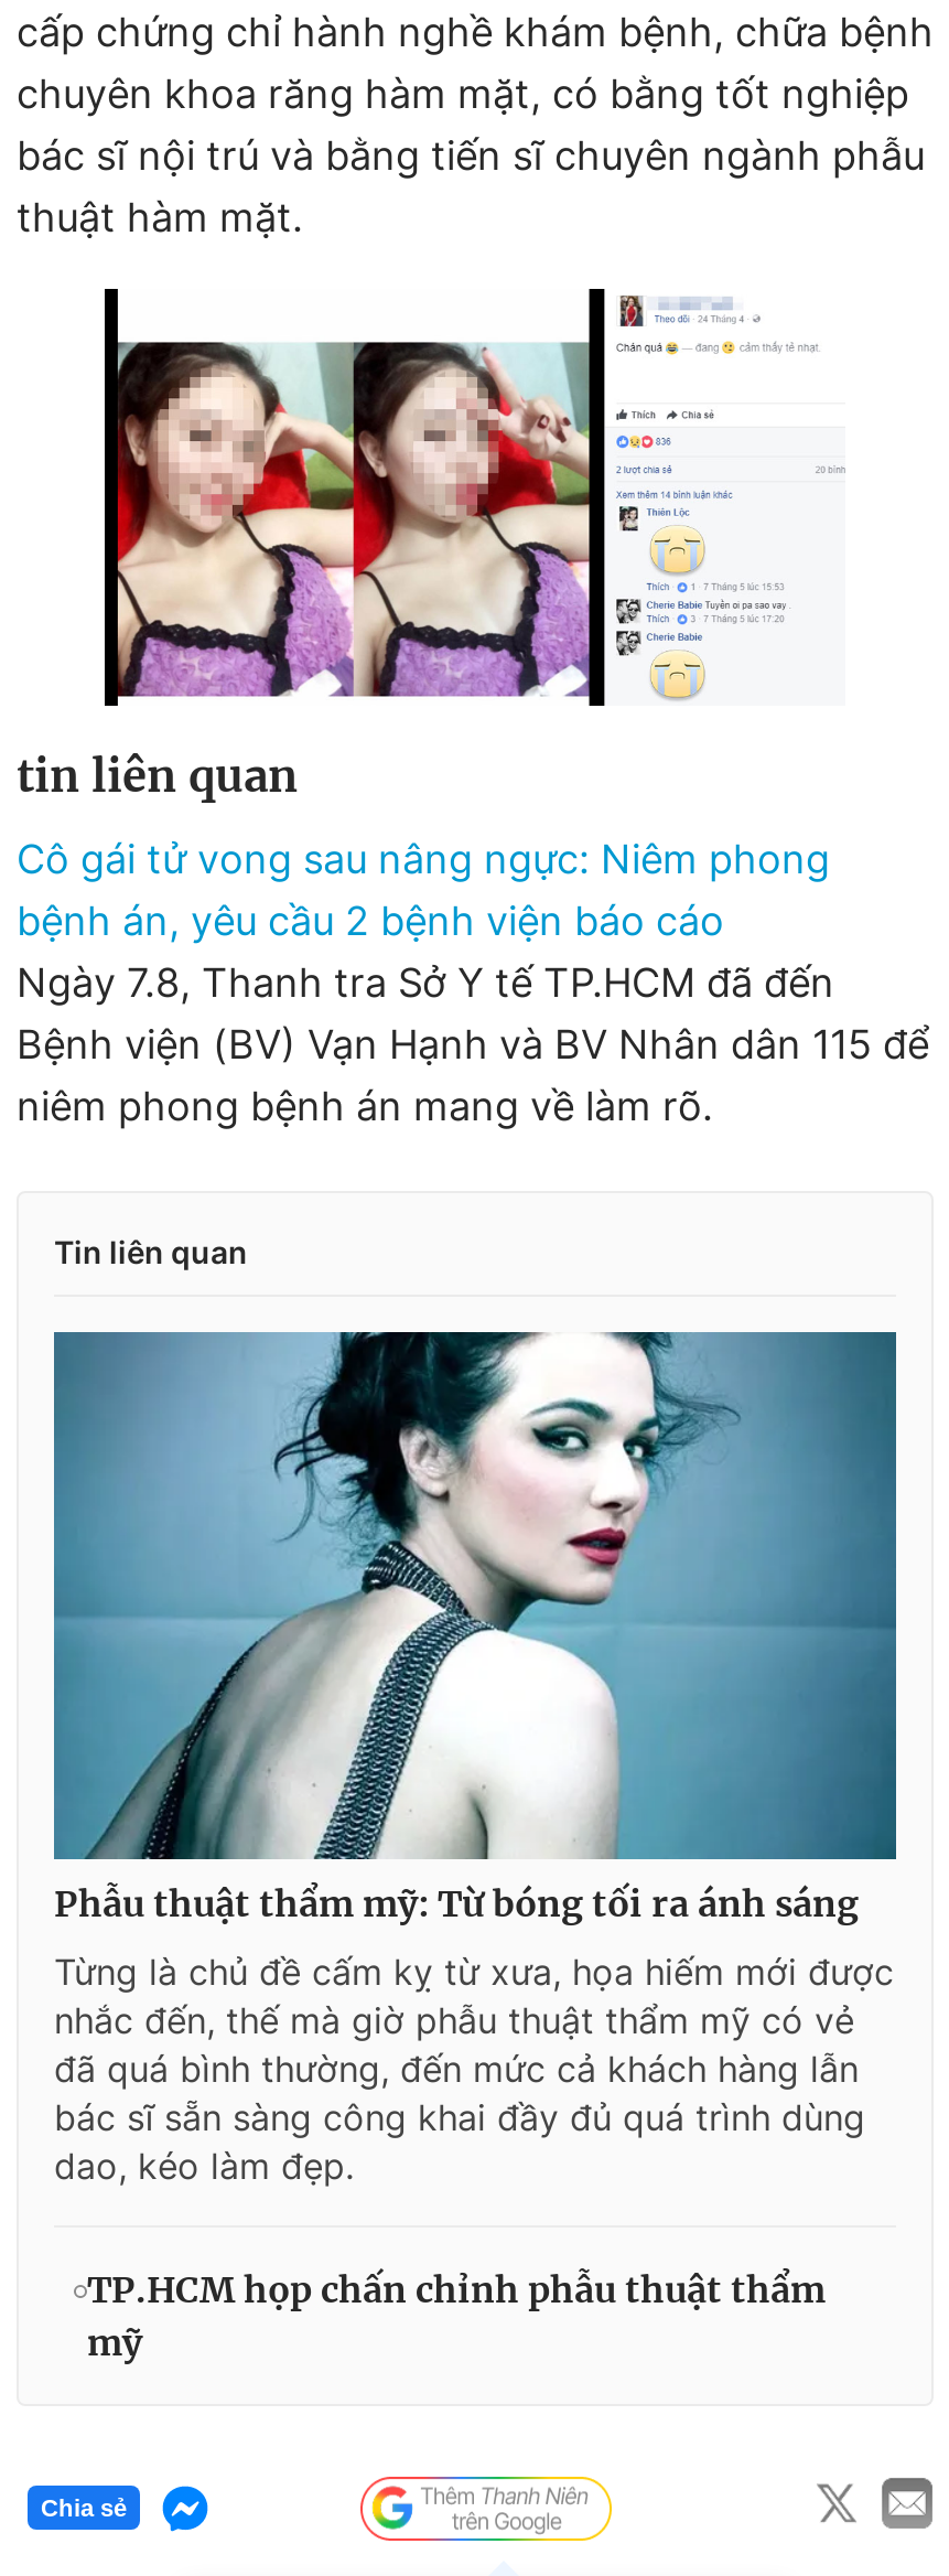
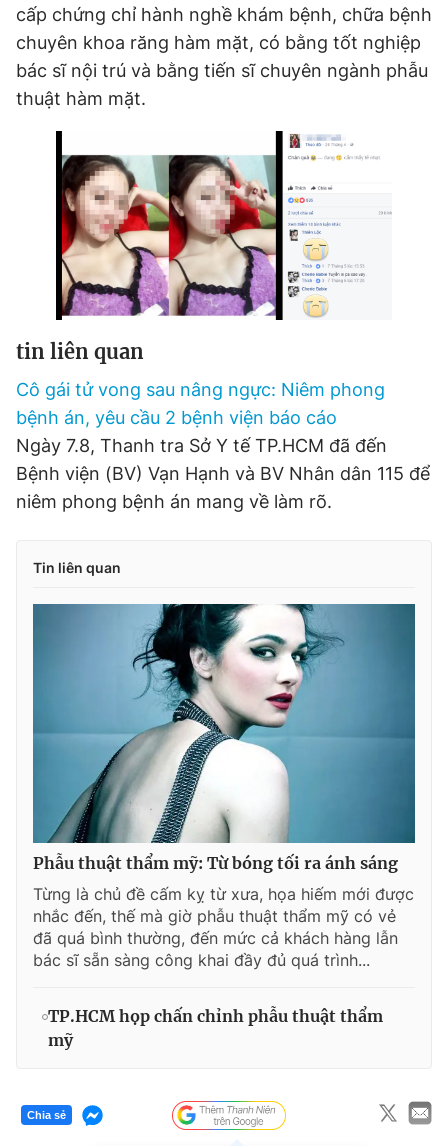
- bác sĩ sẵn sàng công khai đầy đủ quá trình dùng
- dao, kéo làm đẹp.
+ bác sĩ sẵn sàng công khai đầy đủ quá trình...
